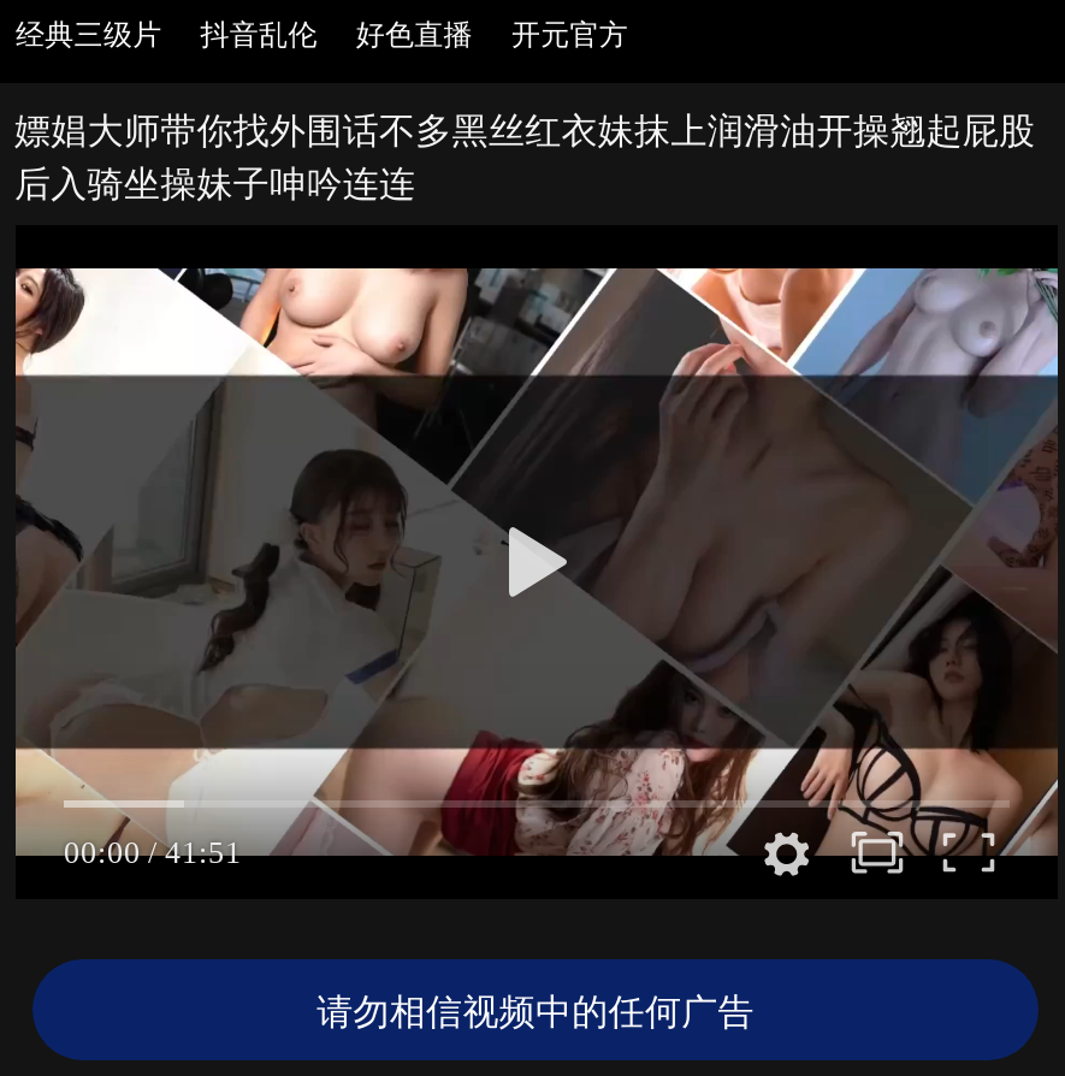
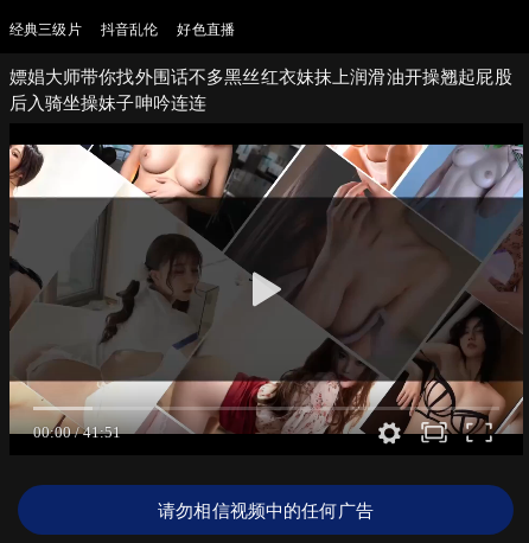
- 开元官方
